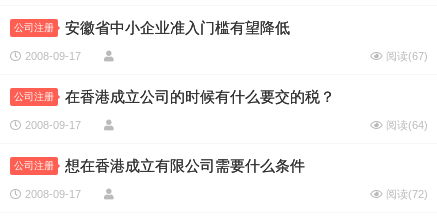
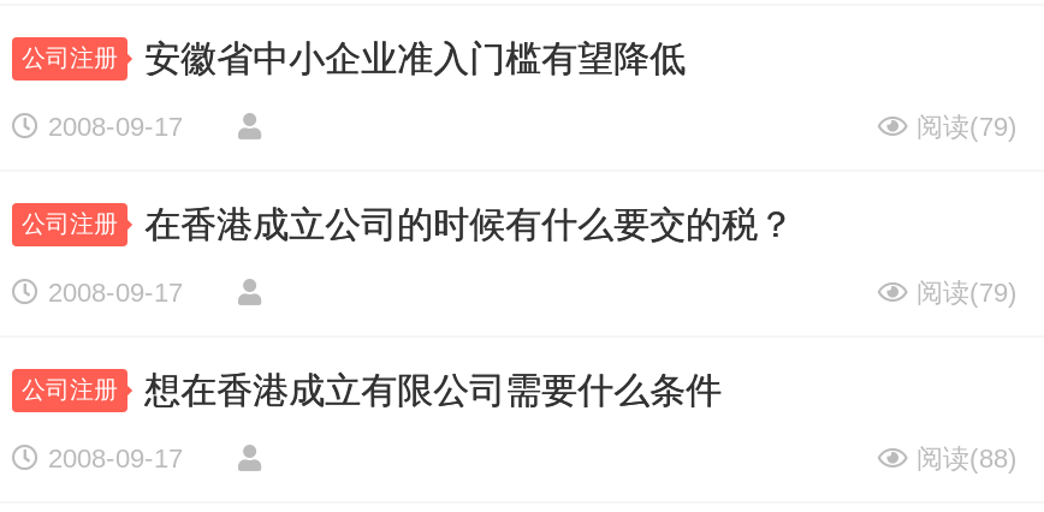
- 阅读(67)
+ 阅读(79)

- 阅读(64)
+ 阅读(79)

- 阅读(72)
+ 阅读(88)
